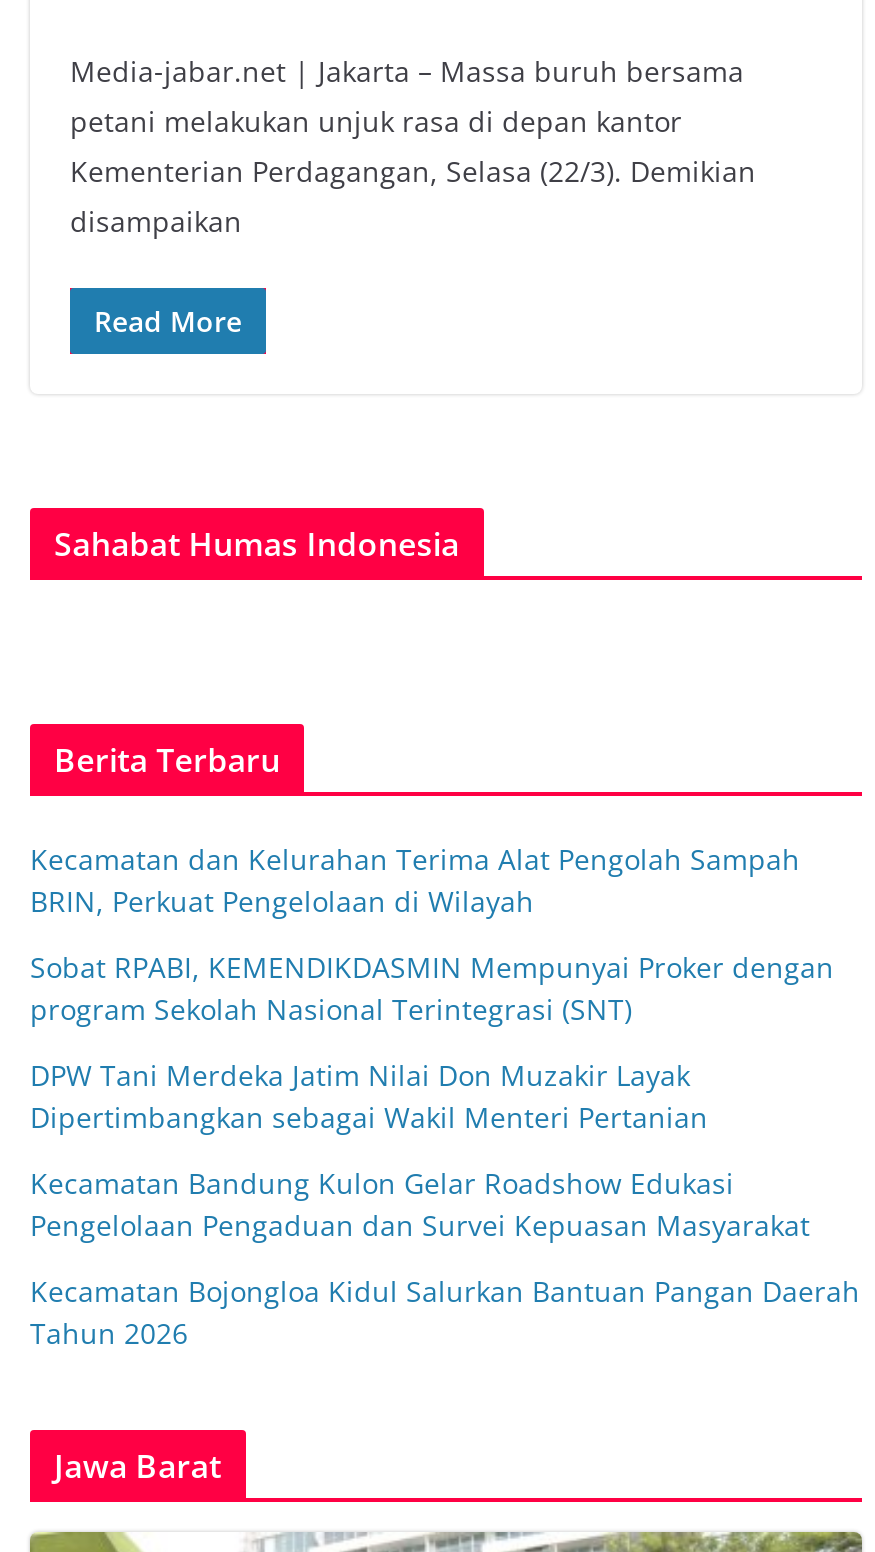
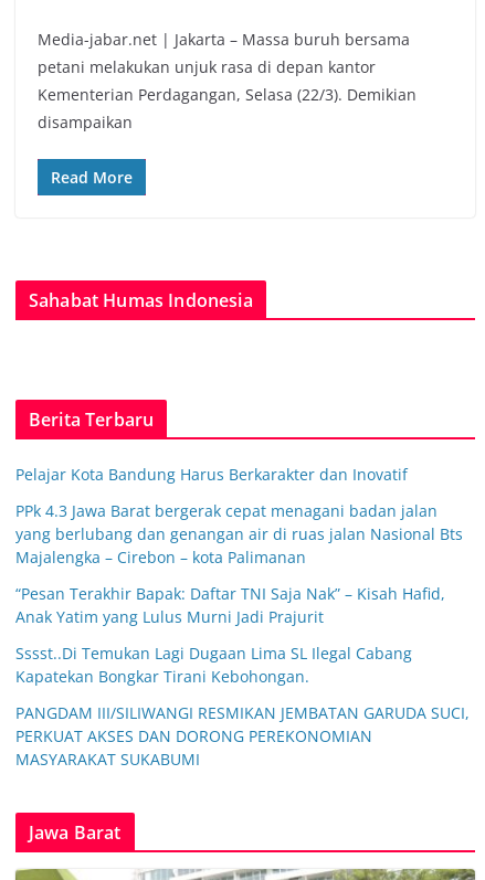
- Kecamatan dan Kelurahan Terima Alat Pengolah Sampah
- BRIN, Perkuat Pengelolaan di Wilayah
+ Pelajar Kota Bandung Harus Berkarakter dan Inovatif

- Sobat RPABI, KEMENDIKDASMIN Mempunyai Proker dengan
- program Sekolah Nasional Terintegrasi (SNT)
+ PPk 4.3 Jawa Barat bergerak cepat menagani badan jalan
+ yang berlubang dan genangan air di ruas jalan Nasional Bts
+ Majalengka – Cirebon – kota Palimanan

- DPW Tani Merdeka Jatim Nilai Don Muzakir Layak
- Dipertimbangkan sebagai Wakil Menteri Pertanian
+ “Pesan Terakhir Bapak: Daftar TNI Saja Nak” – Kisah Hafid,
+ Anak Yatim yang Lulus Murni Jadi Prajurit

- Kecamatan Bandung Kulon Gelar Roadshow Edukasi
- Pengelolaan Pengaduan dan Survei Kepuasan Masyarakat
+ Sssst..Di Temukan Lagi Dugaan Lima SL Ilegal Cabang
+ Kapatekan Bongkar Tirani Kebohongan.

- Kecamatan Bojongloa Kidul Salurkan Bantuan Pangan Daerah
- Tahun 2026
+ PANGDAM III/SILIWANGI RESMIKAN JEMBATAN GARUDA SUCI,
+ PERKUAT AKSES DAN DORONG PEREKONOMIAN
+ MASYARAKAT SUKABUMI
